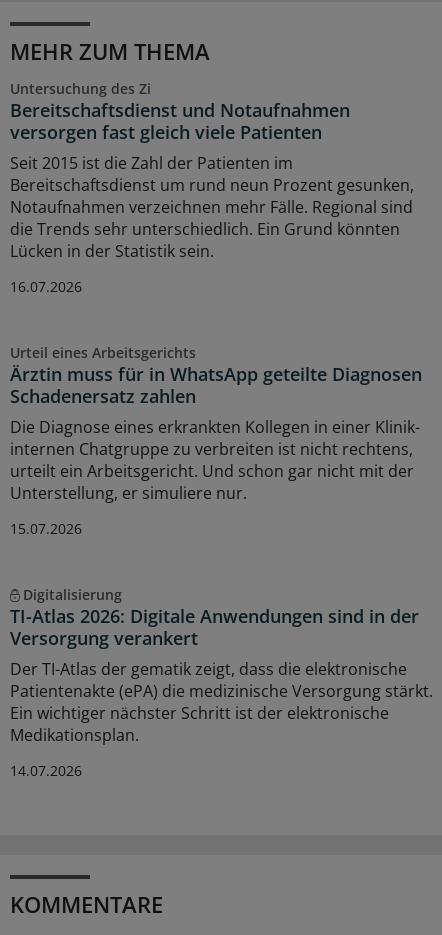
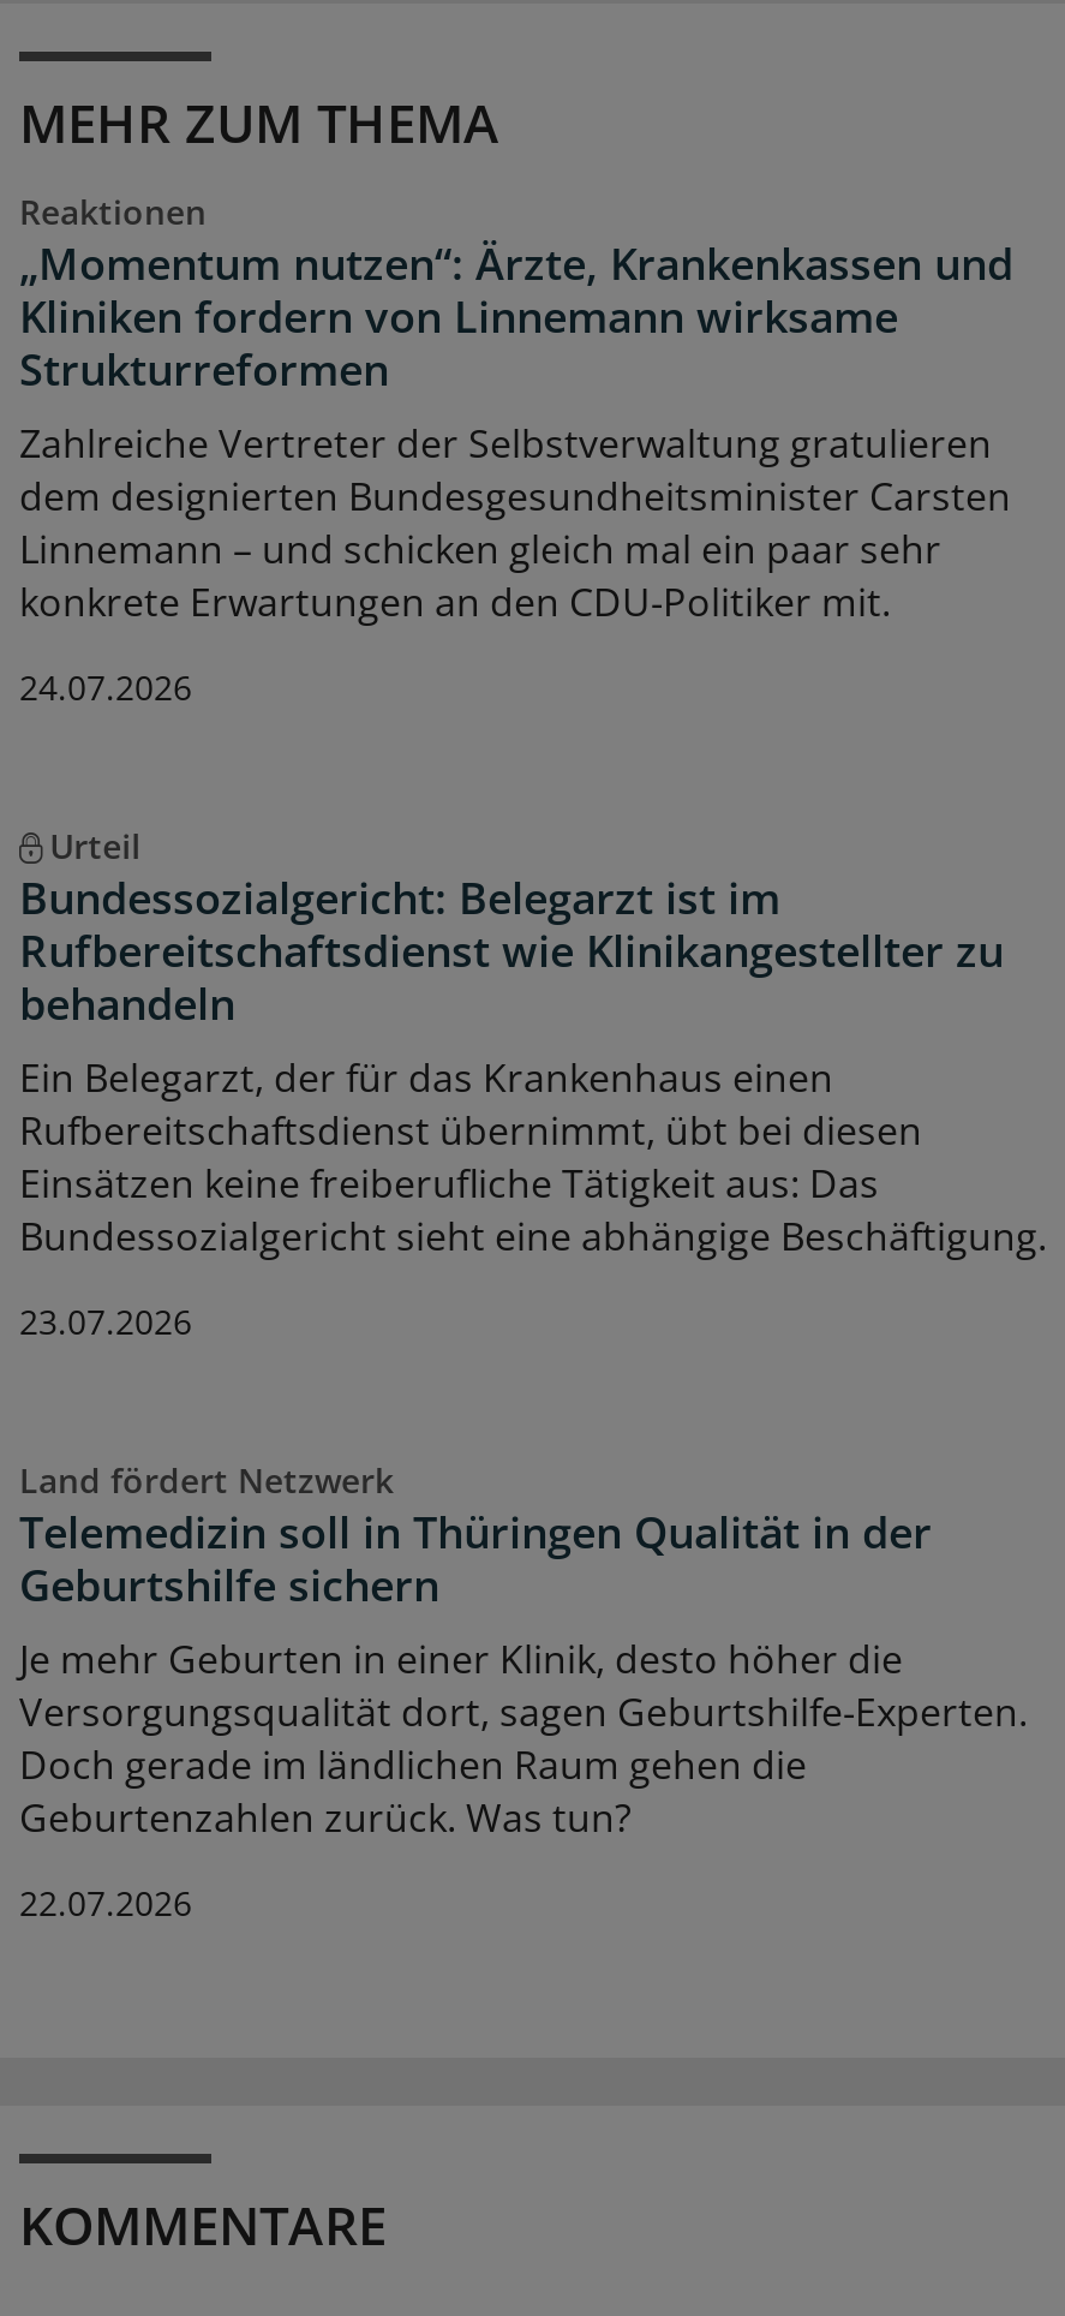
- Untersuchung des Zi
- Bereitschaftsdienst und Notaufnahmen
- versorgen fast gleich viele Patienten
- Seit 2015 ist die Zahl der Patienten im
- Bereitschaftsdienst um rund neun Prozent gesunken,
- Notaufnahmen verzeichnen mehr Fälle. Regional sind
- die Trends sehr unterschiedlich. Ein Grund könnten
- Lücken in der Statistik sein.
+ Reaktionen
+ „Momentum nutzen“: Ärzte, Krankenkassen und
+ Kliniken fordern von Linnemann wirksame
+ Strukturreformen
+ Zahlreiche Vertreter der Selbstverwaltung gratulieren
+ dem designierten Bundesgesundheitsminister Carsten
+ Linnemann – und schicken gleich mal ein paar sehr
+ konkrete Erwartungen an den CDU-Politiker mit.

- 16.07.2026
+ 24.07.2026

- Urteil eines Arbeitsgerichts
- Ärztin muss für in WhatsApp geteilte Diagnosen
- Schadenersatz zahlen
- Die Diagnose eines erkrankten Kollegen in einer Klinik-
- internen Chatgruppe zu verbreiten ist nicht rechtens,
- urteilt ein Arbeitsgericht. Und schon gar nicht mit der
- Unterstellung, er simuliere nur.
+ Urteil
+ Bundessozialgericht: Belegarzt ist im
+ Rufbereitschaftsdienst wie Klinikangestellter zu
+ behandeln
+ Ein Belegarzt, der für das Krankenhaus einen
+ Rufbereitschaftsdienst übernimmt, übt bei diesen
+ Einsätzen keine freiberufliche Tätigkeit aus: Das
+ Bundessozialgericht sieht eine abhängige Beschäftigung.

- 15.07.2026
+ 23.07.2026

- Digitalisierung
- TI-Atlas 2026: Digitale Anwendungen sind in der
- Versorgung verankert
- Der TI-Atlas der gematik zeigt, dass die elektronische
- Patientenakte (ePA) die medizinische Versorgung stärkt.
- Ein wichtiger nächster Schritt ist der elektronische
- Medikationsplan.
+ Land fördert Netzwerk
+ Telemedizin soll in Thüringen Qualität in der
+ Geburtshilfe sichern
+ Je mehr Geburten in einer Klinik, desto höher die
+ Versorgungsqualität dort, sagen Geburtshilfe-Experten.
+ Doch gerade im ländlichen Raum gehen die
+ Geburtenzahlen zurück. Was tun?

- 14.07.2026
+ 22.07.2026
